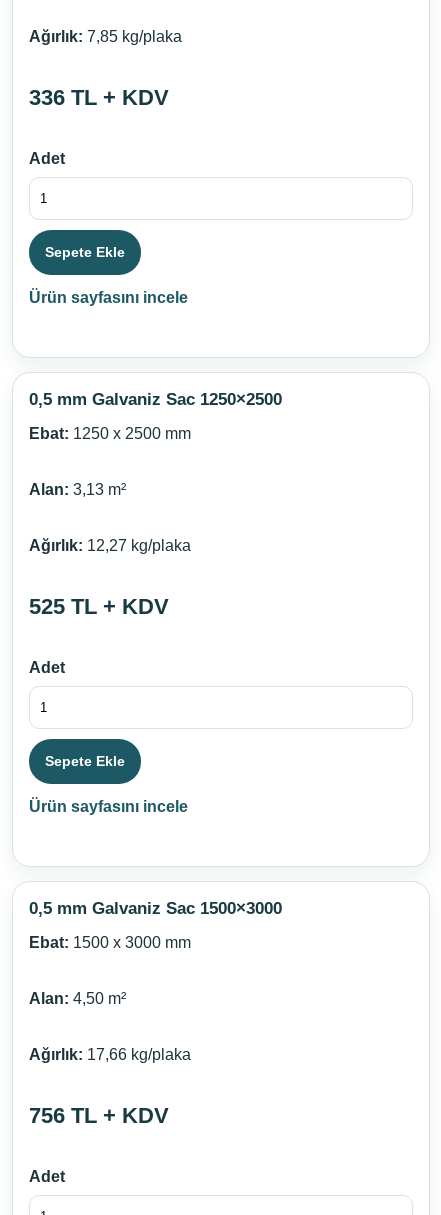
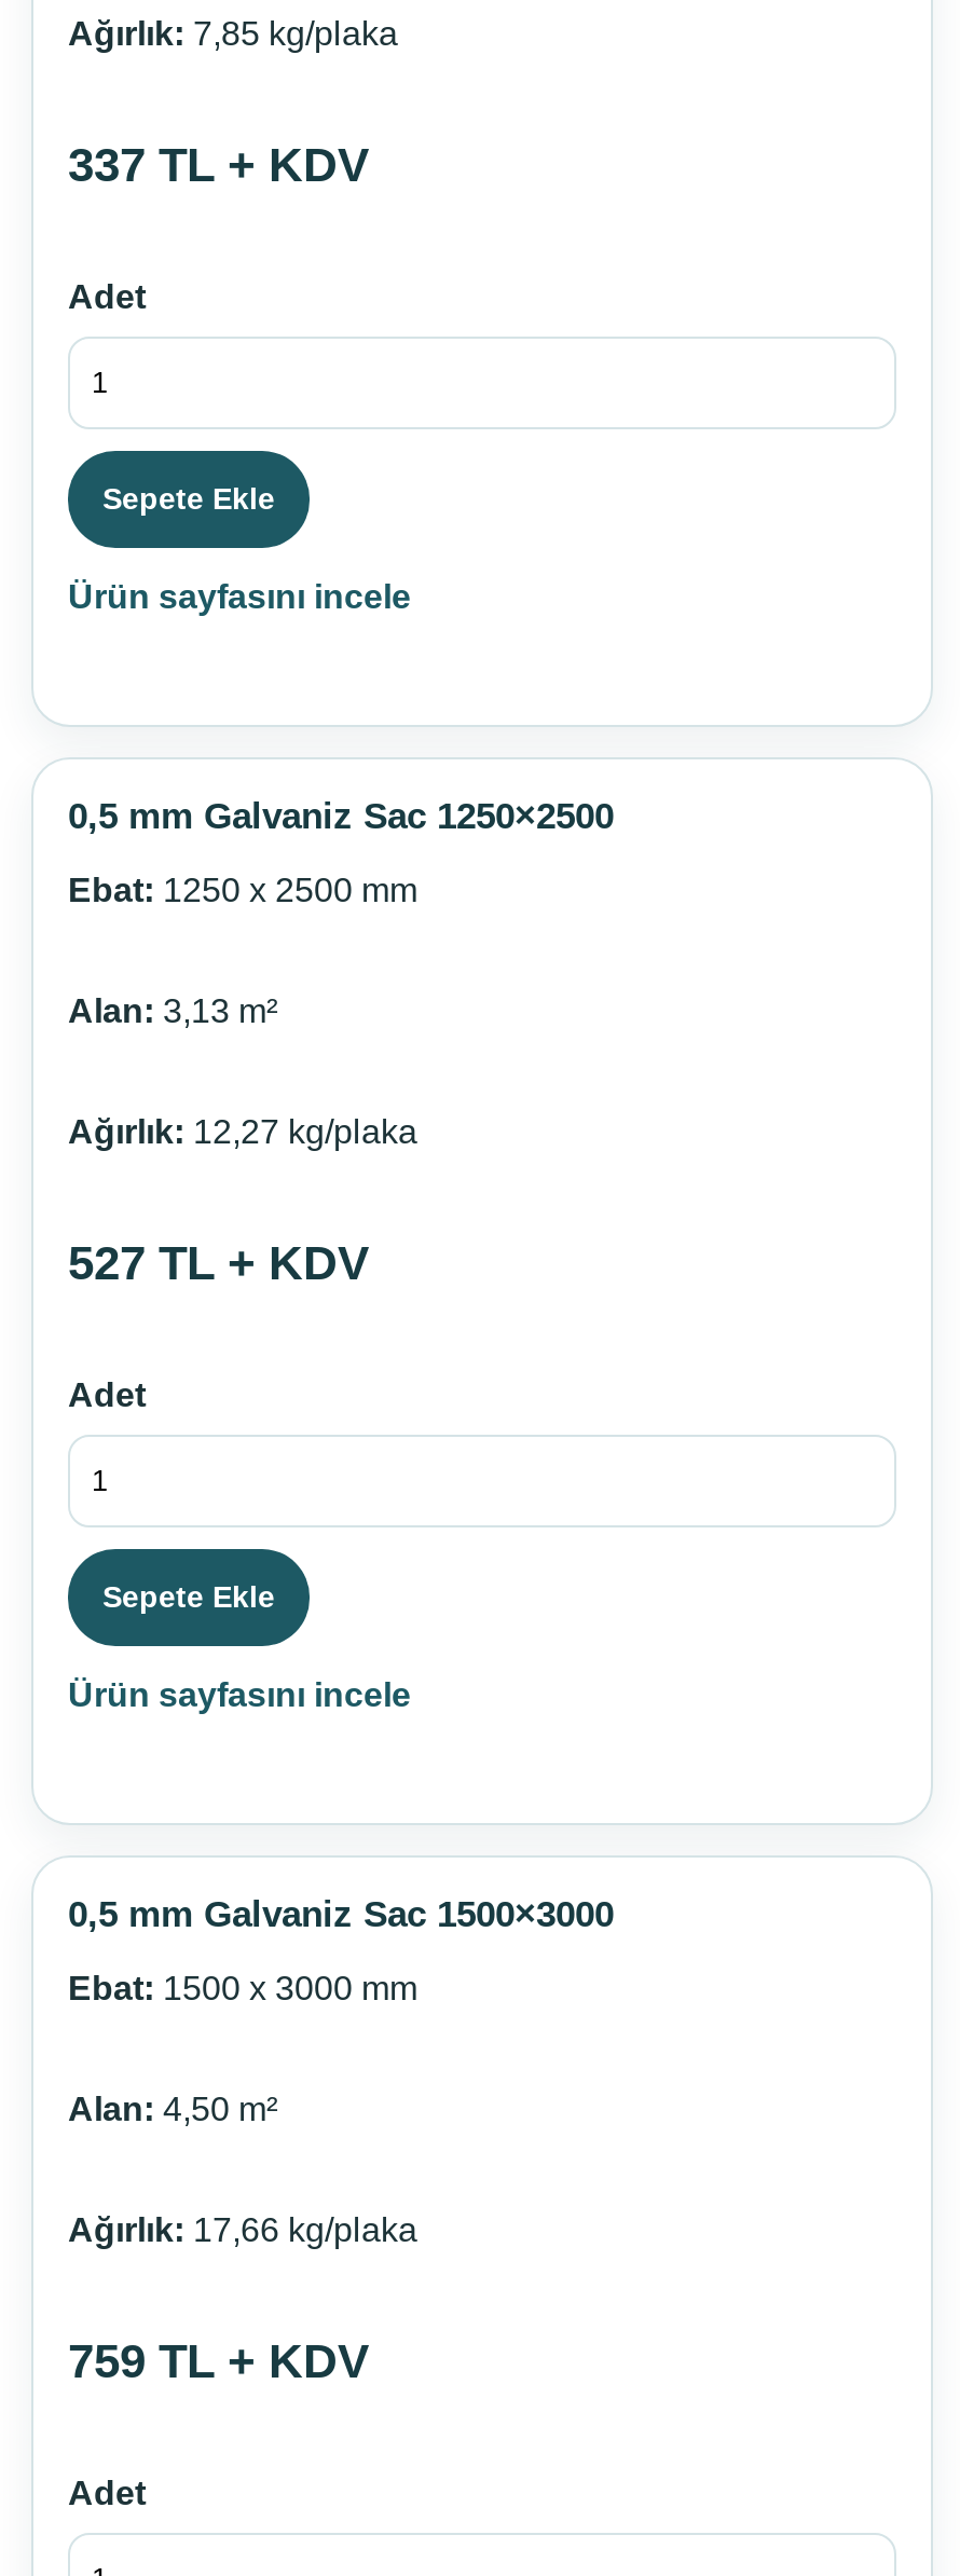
- 336 TL + KDV
+ 337 TL + KDV

- 525 TL + KDV
+ 527 TL + KDV

- 756 TL + KDV
+ 759 TL + KDV
